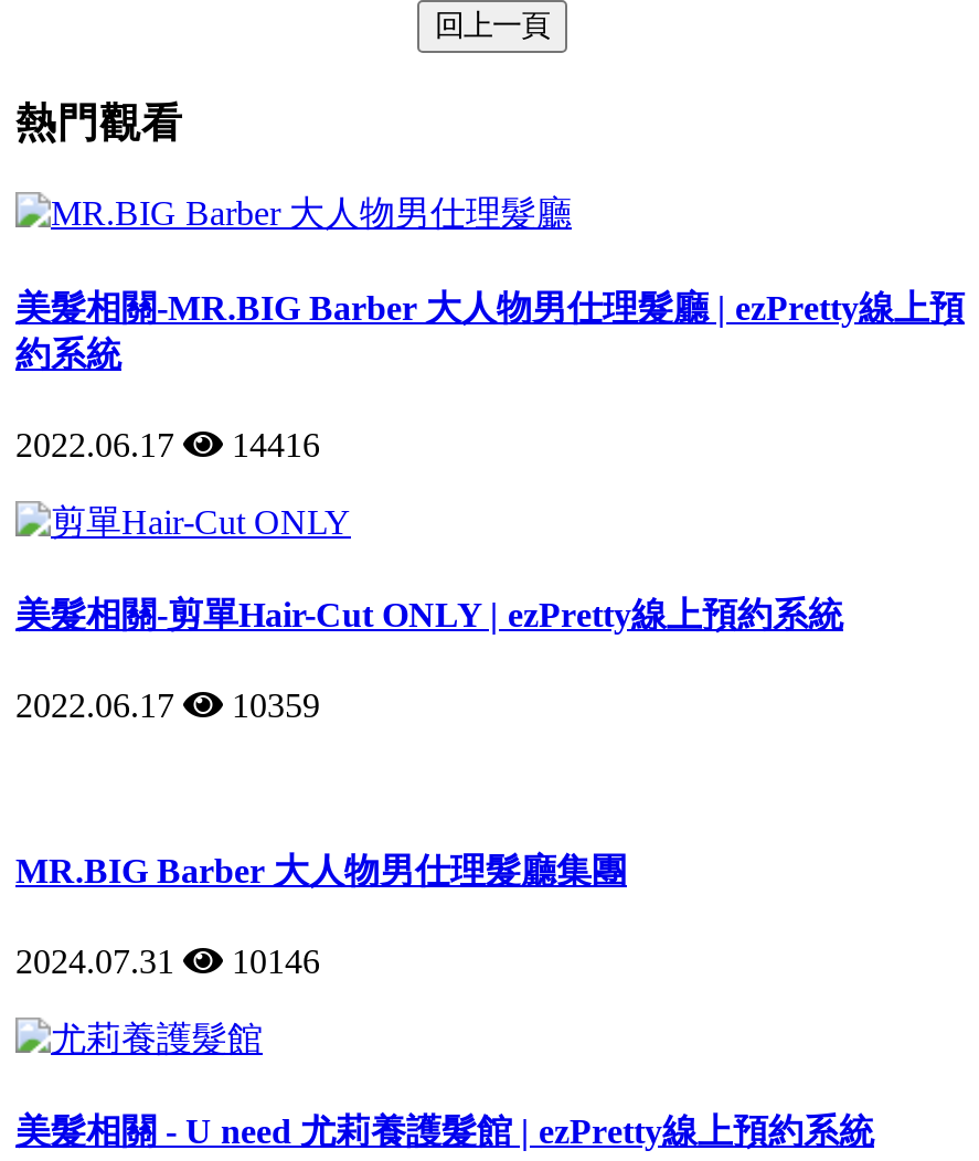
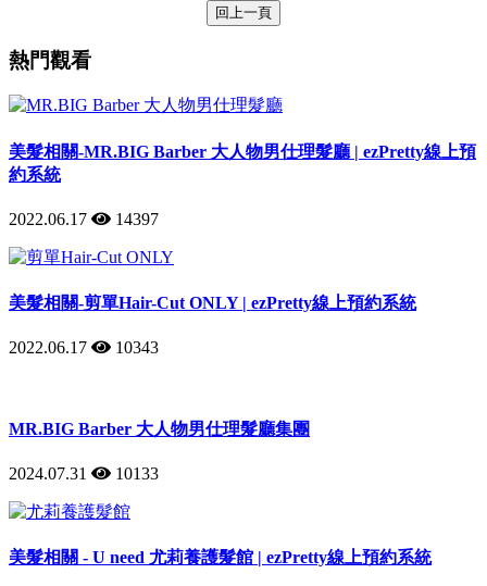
- 2022.06.17 14416
+ 2022.06.17 14397

- 2022.06.17 10359
+ 2022.06.17 10343

- 2024.07.31 10146
+ 2024.07.31 10133
